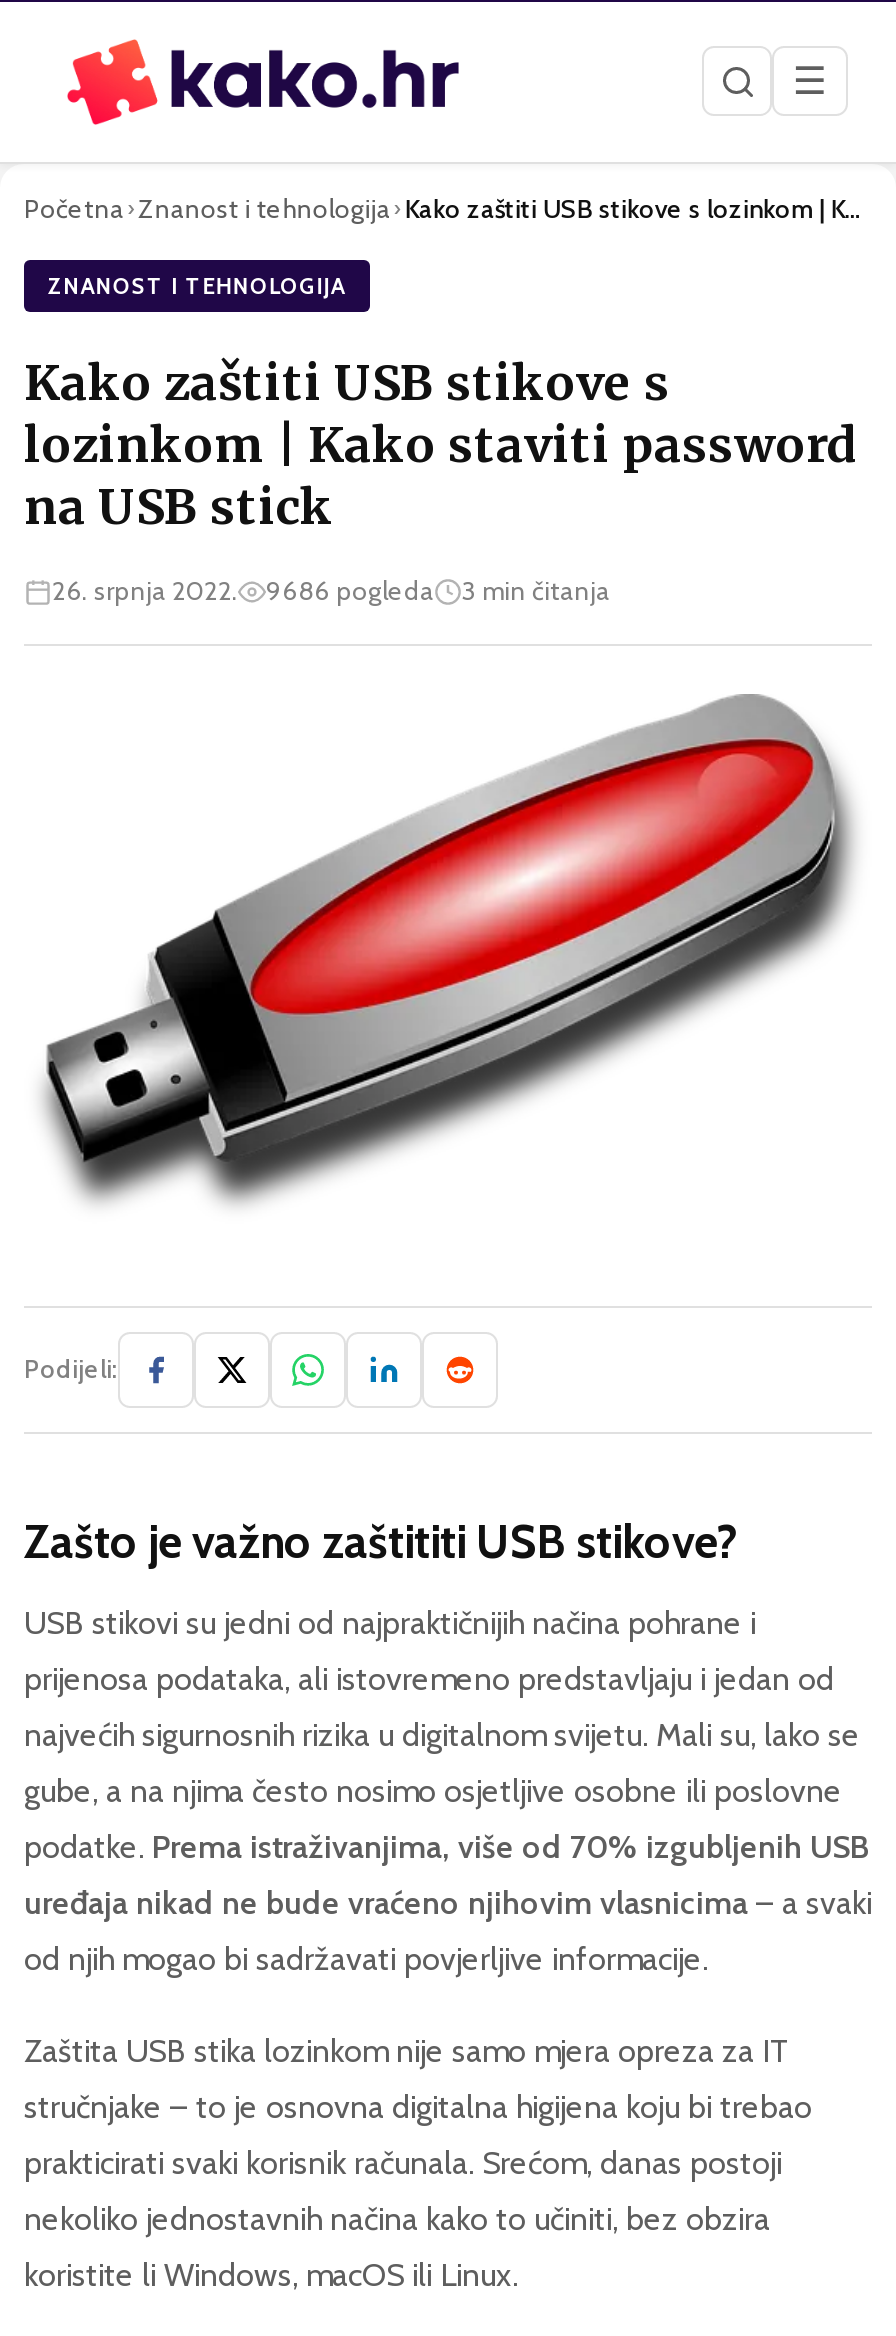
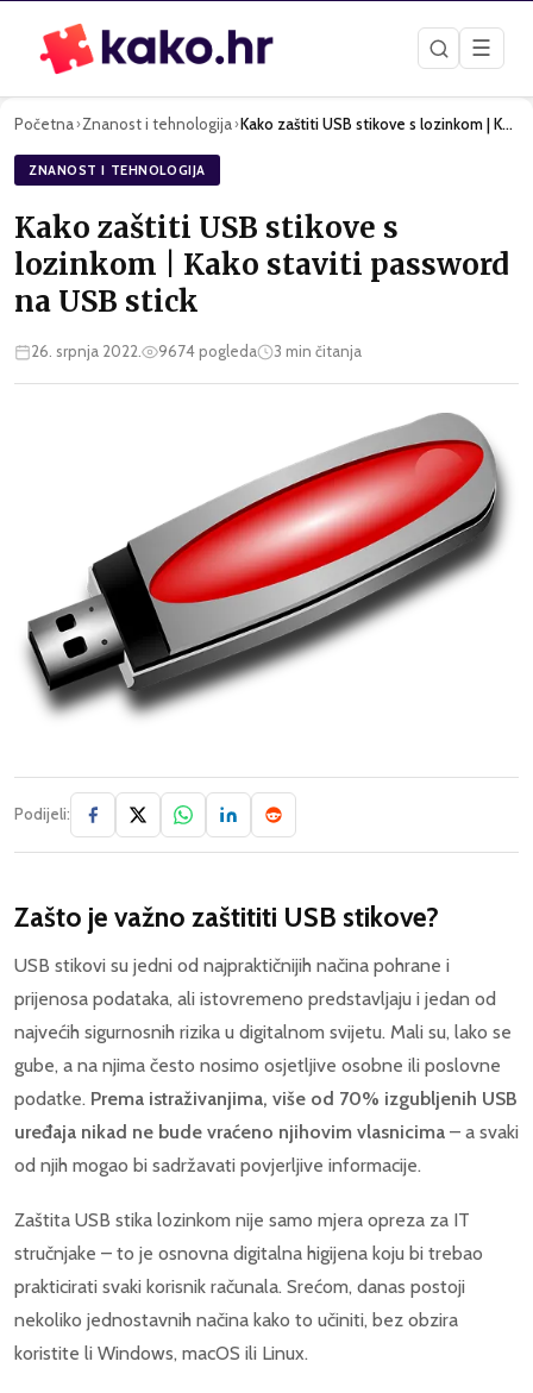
- 26. srpnja 2022. 9686 pogleda 3 min čitanja
+ 26. srpnja 2022. 9674 pogleda 3 min čitanja
